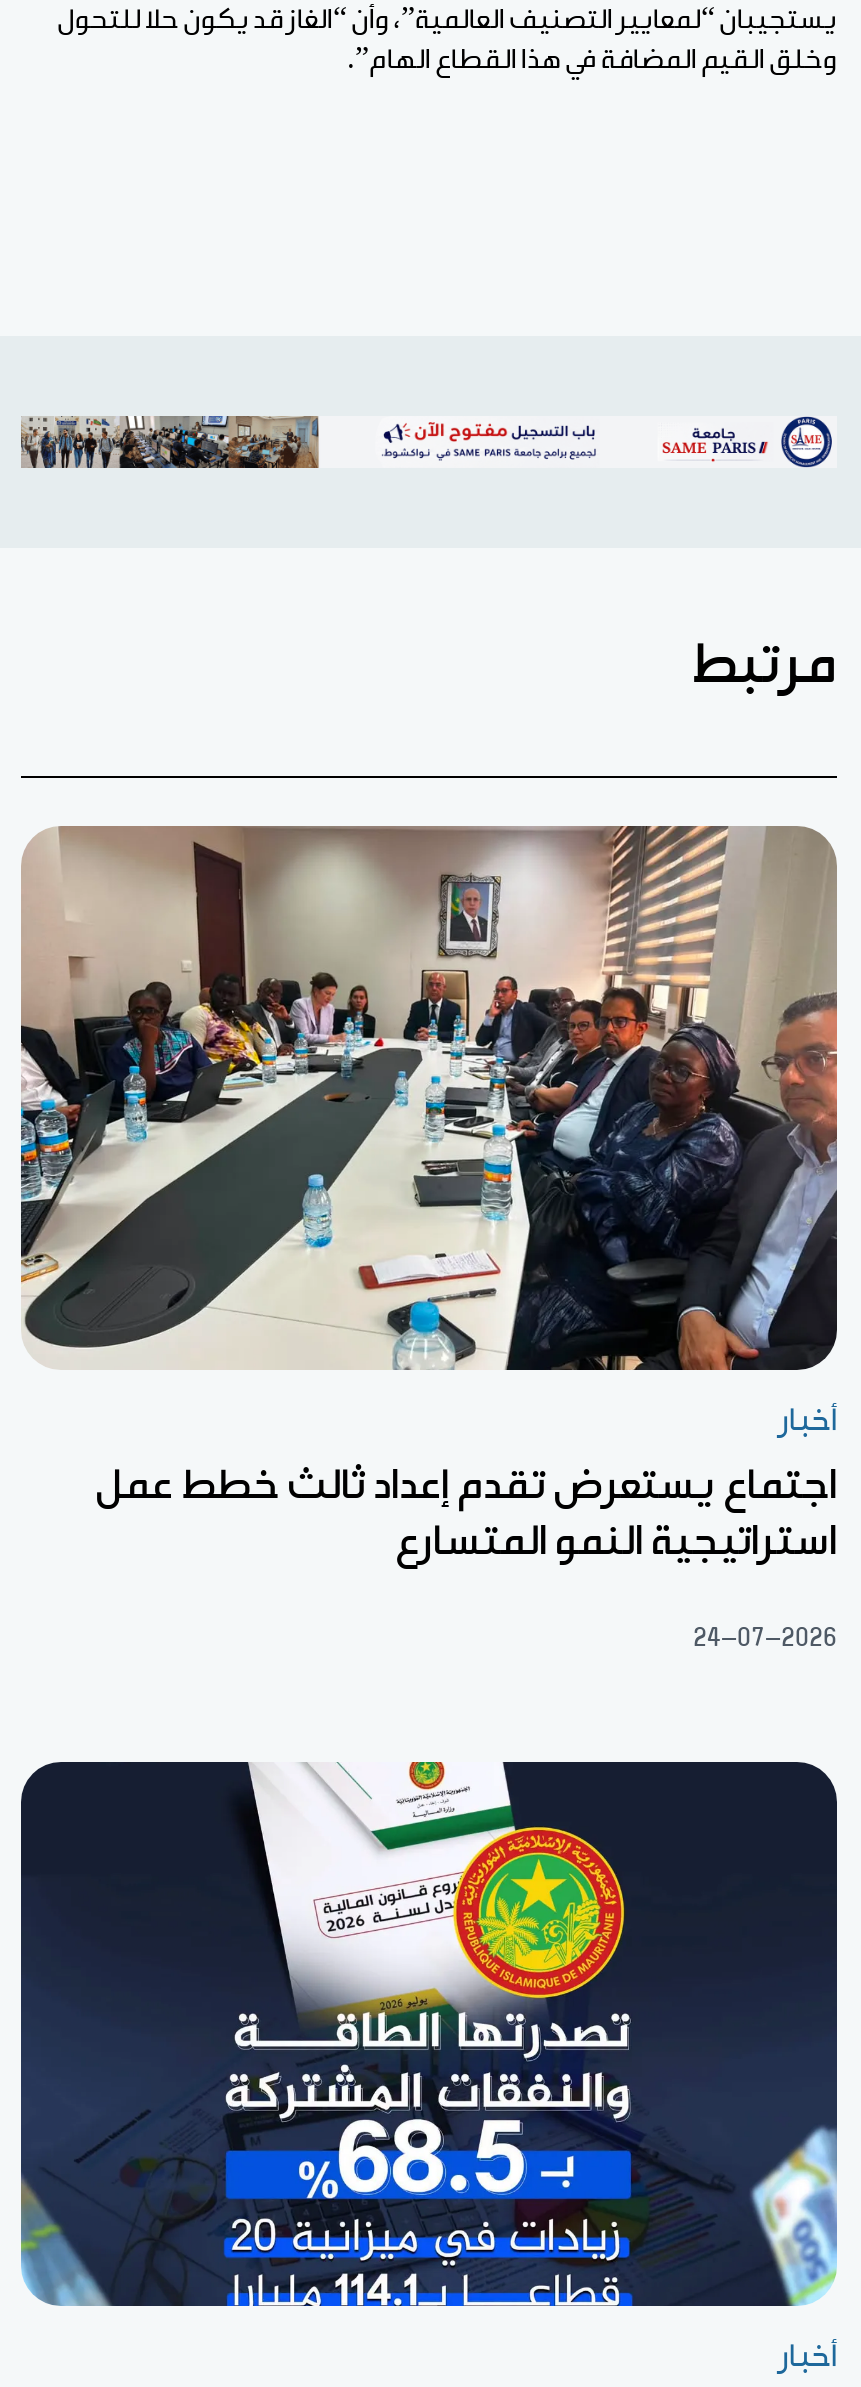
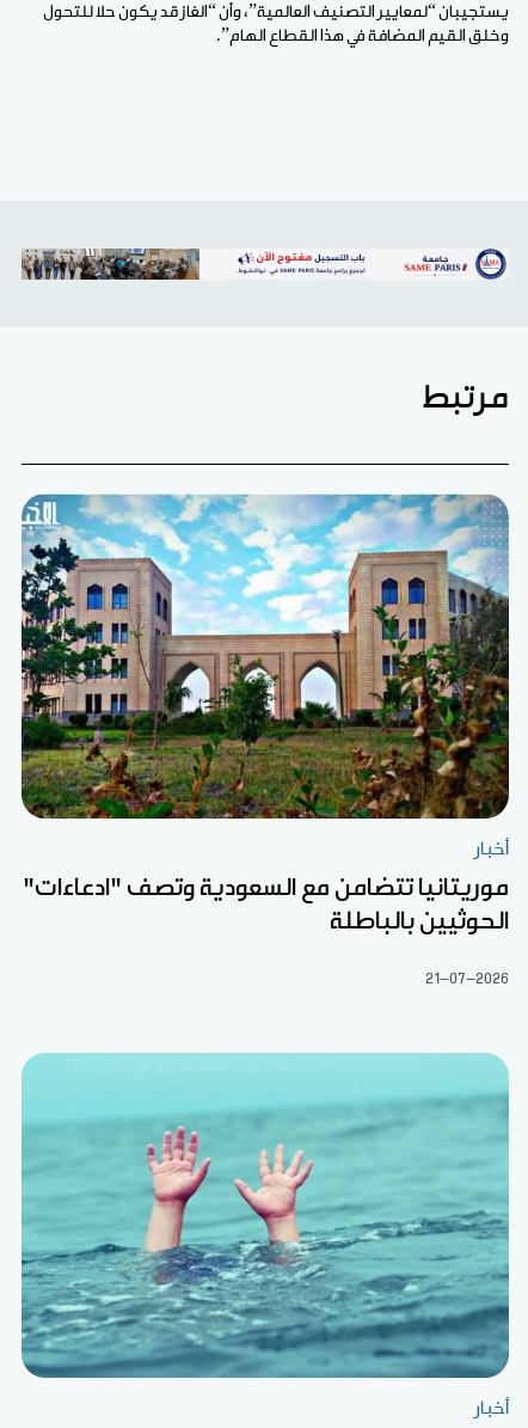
- [image]
+ [image]

- اجتماع يستعرض تقدم إعداد ثالث خطط عمل
- استراتيجية النمو المتسارع
+ موريتانيا تتضامن مع السعودية وتصف "ادعاءات"
+ الحوثيين بالباطلة

- 24-07-2026
+ 21-07-2026

- [image]
+ [image]
